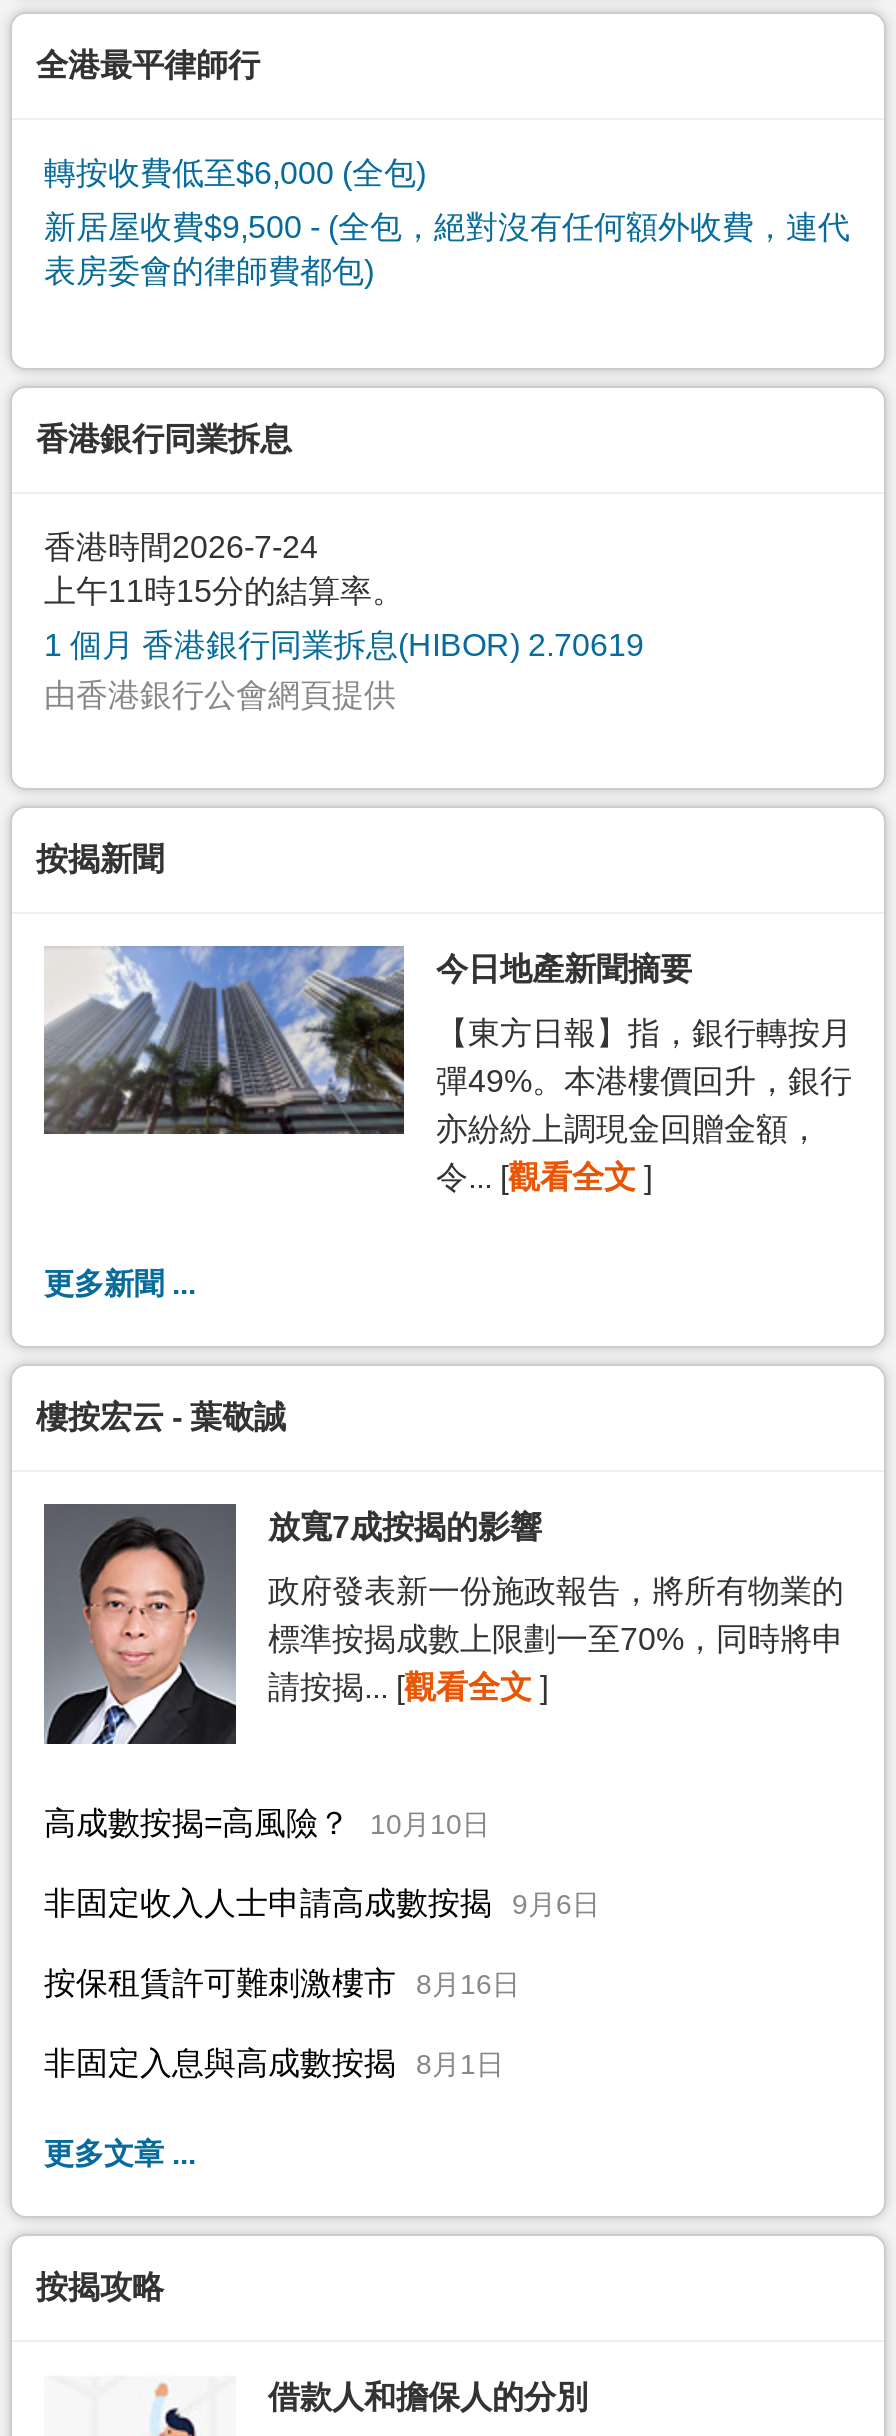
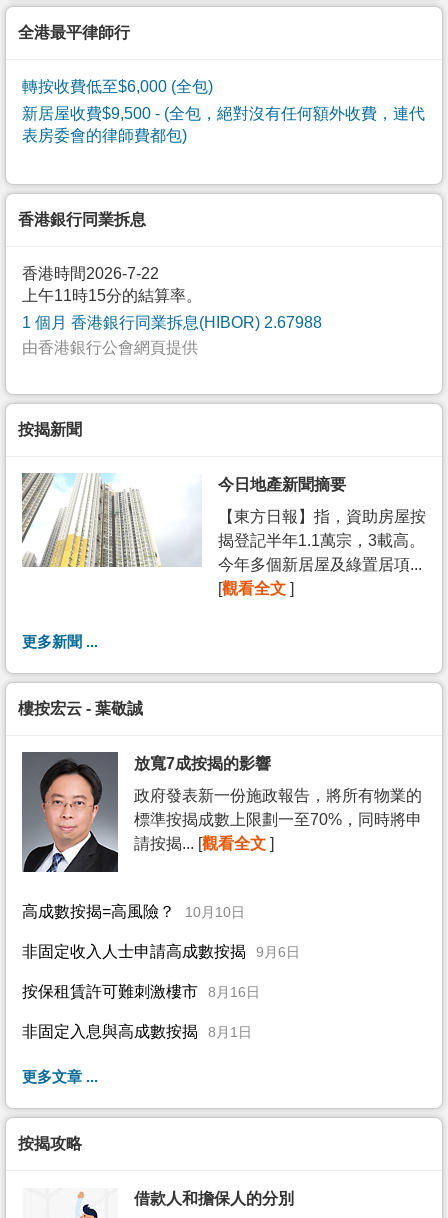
- 香港時間2026-7-24
+ 香港時間2026-7-22

- 1 個月 香港銀行同業拆息(HIBOR) 2.70619
+ 1 個月 香港銀行同業拆息(HIBOR) 2.67988

- [image]
- 【東方日報】指，銀行轉按月
- 彈49%。本港樓價回升，銀行
- 亦紛紛上調現金回贈金額，
- 令... [觀看全文]
+ [image]
+ 【東方日報】指，資助房屋按
+ 揭登記半年1.1萬宗，3載高。
+ 今年多個新居屋及綠置居項...
+ [觀看全文]
